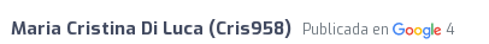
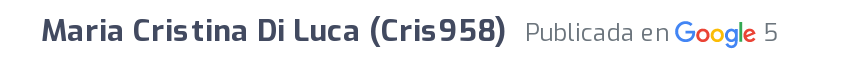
- 4
+ 5
